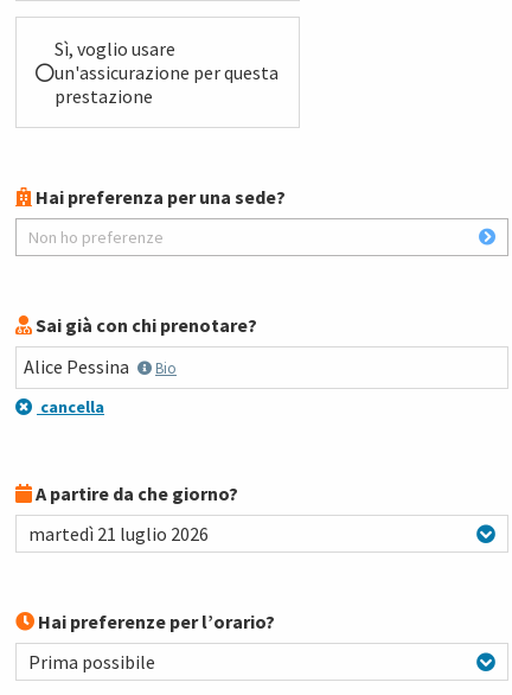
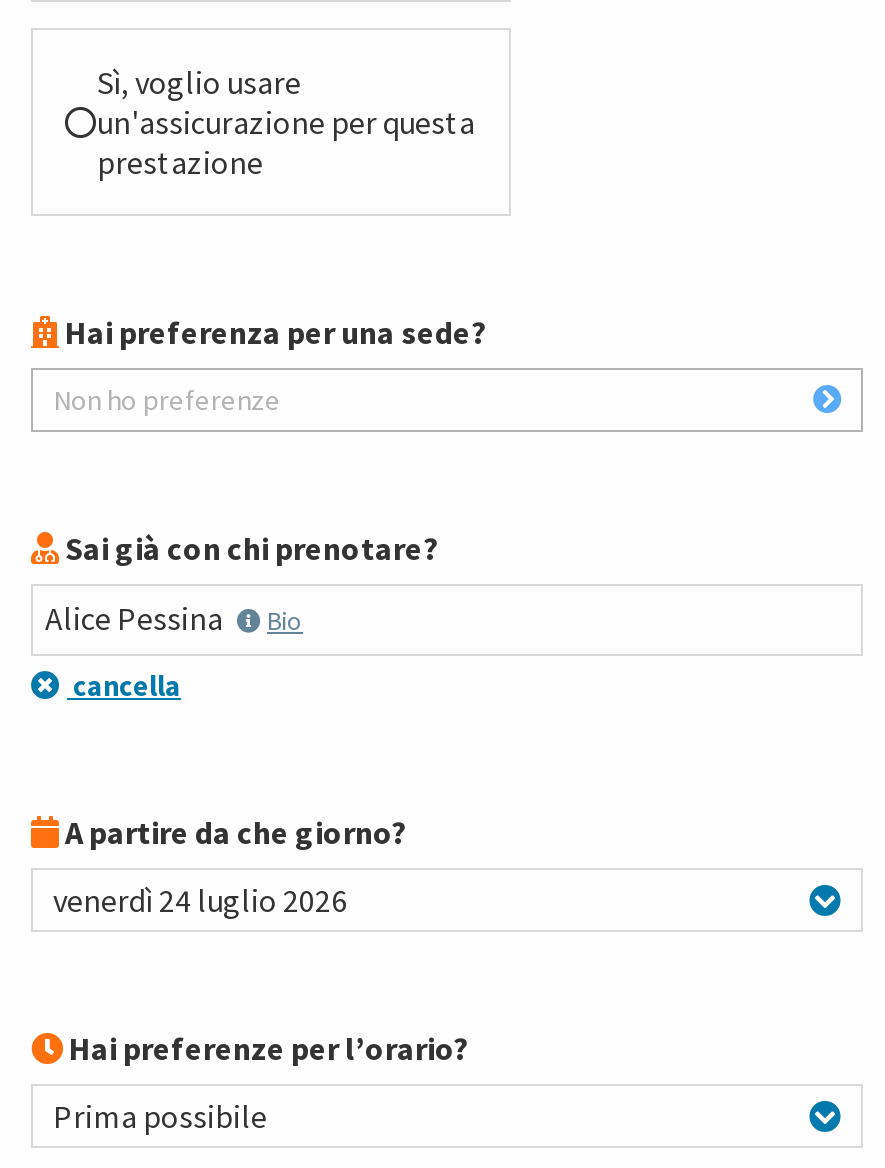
- martedì 21 luglio 2026
+ venerdì 24 luglio 2026
